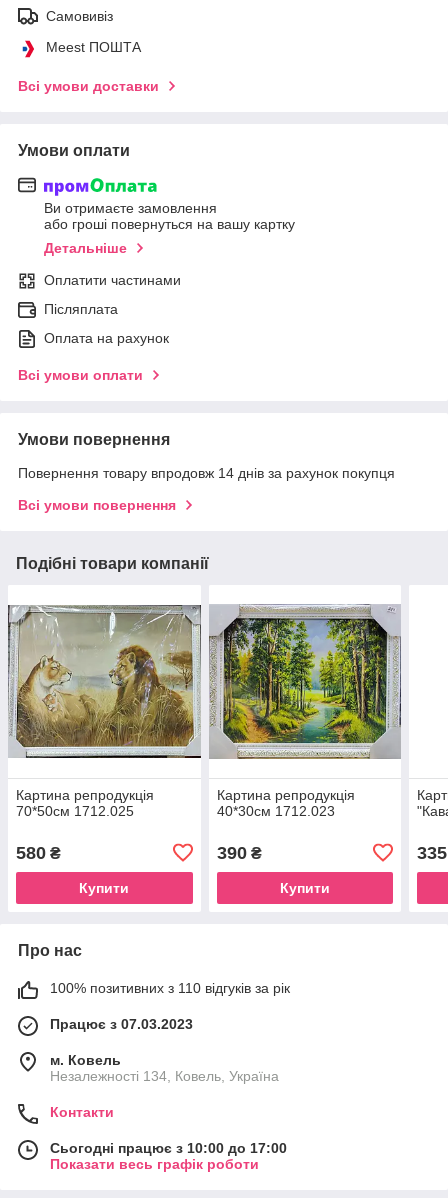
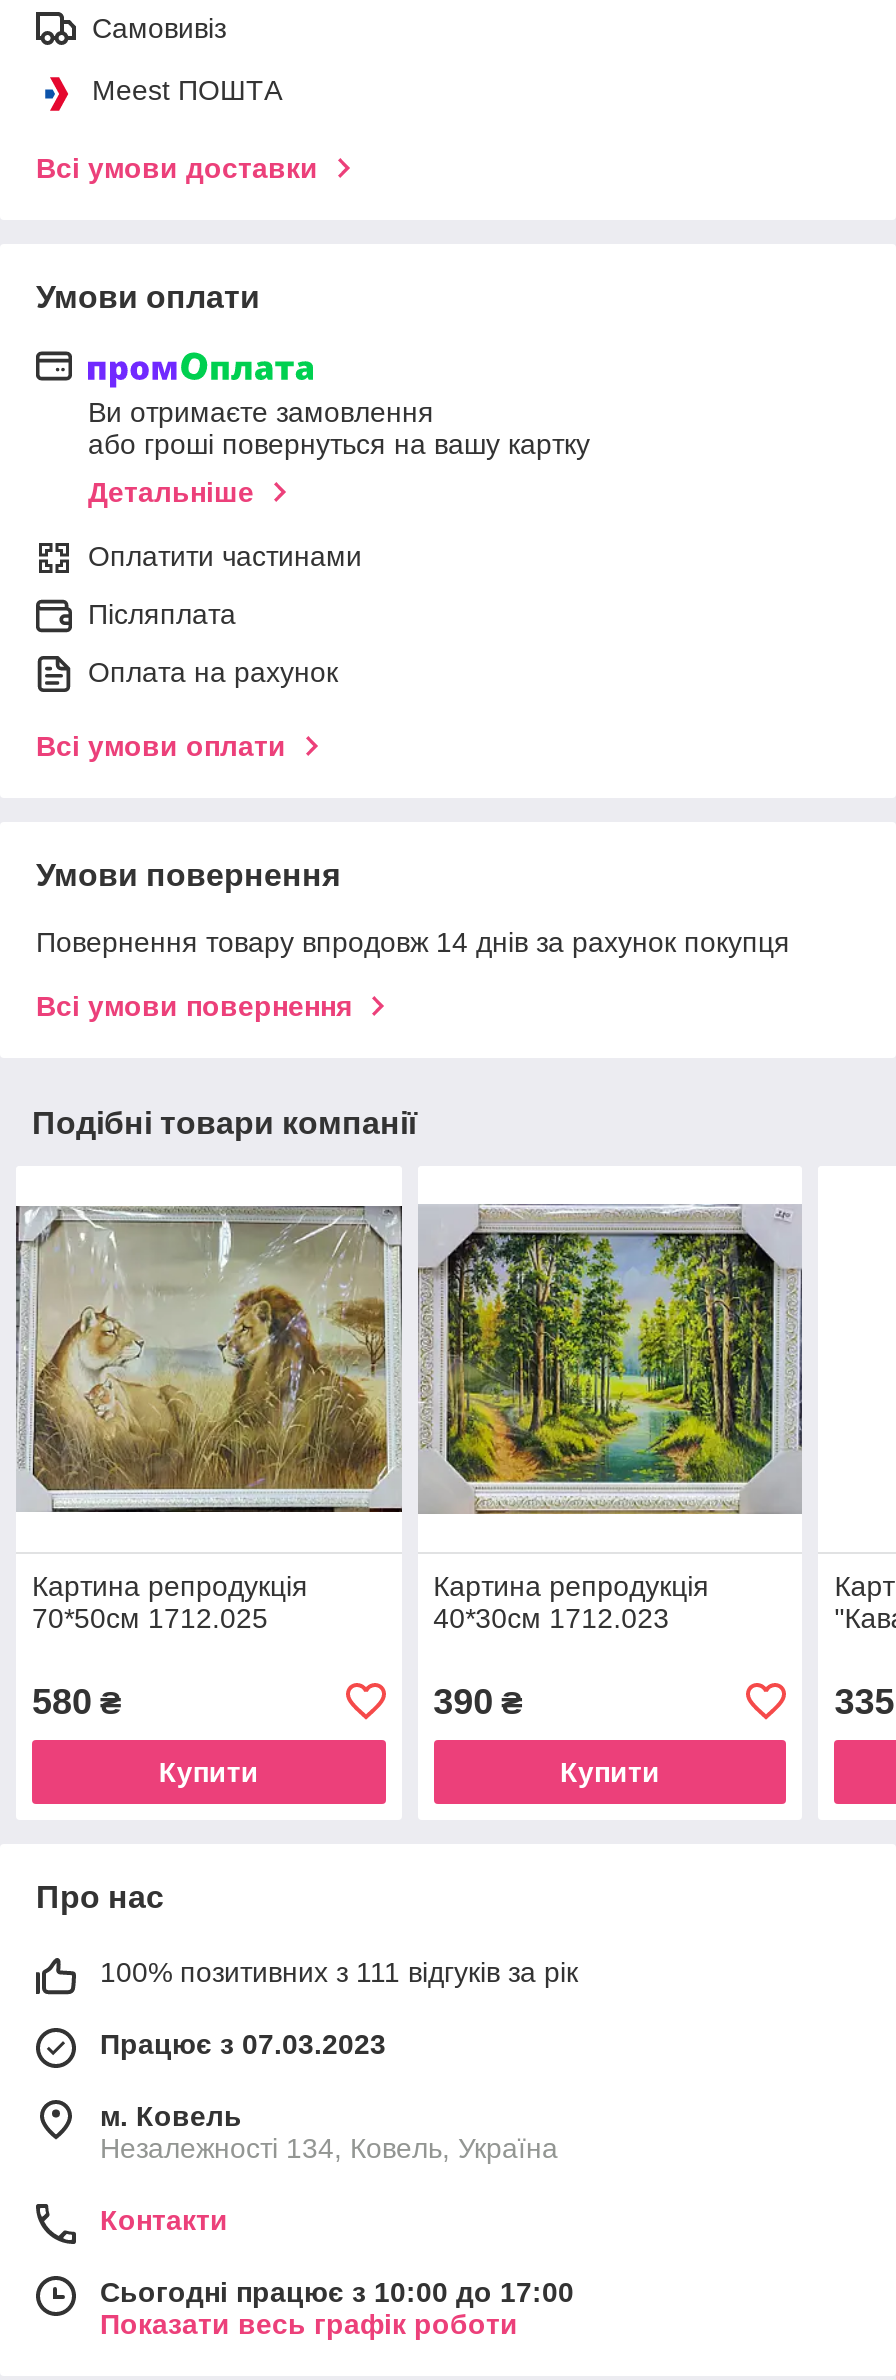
- 100% позитивних з 110 відгуків за рік
+ 100% позитивних з 111 відгуків за рік
